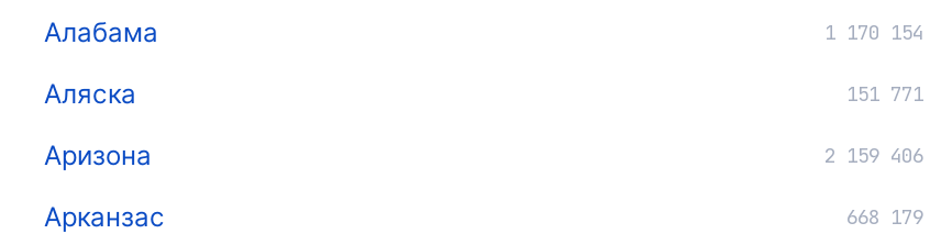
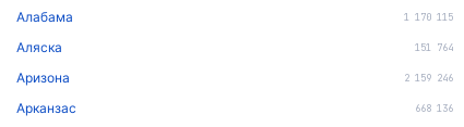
- 1 170 154
+ 1 170 115

- 151 771
+ 151 764

- 2 159 406
+ 2 159 246

- 668 179
+ 668 136
